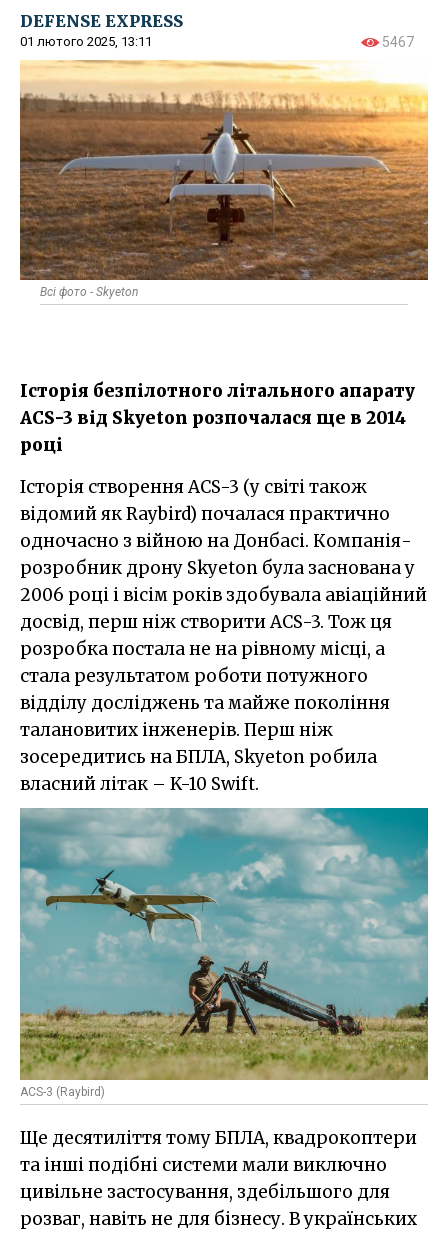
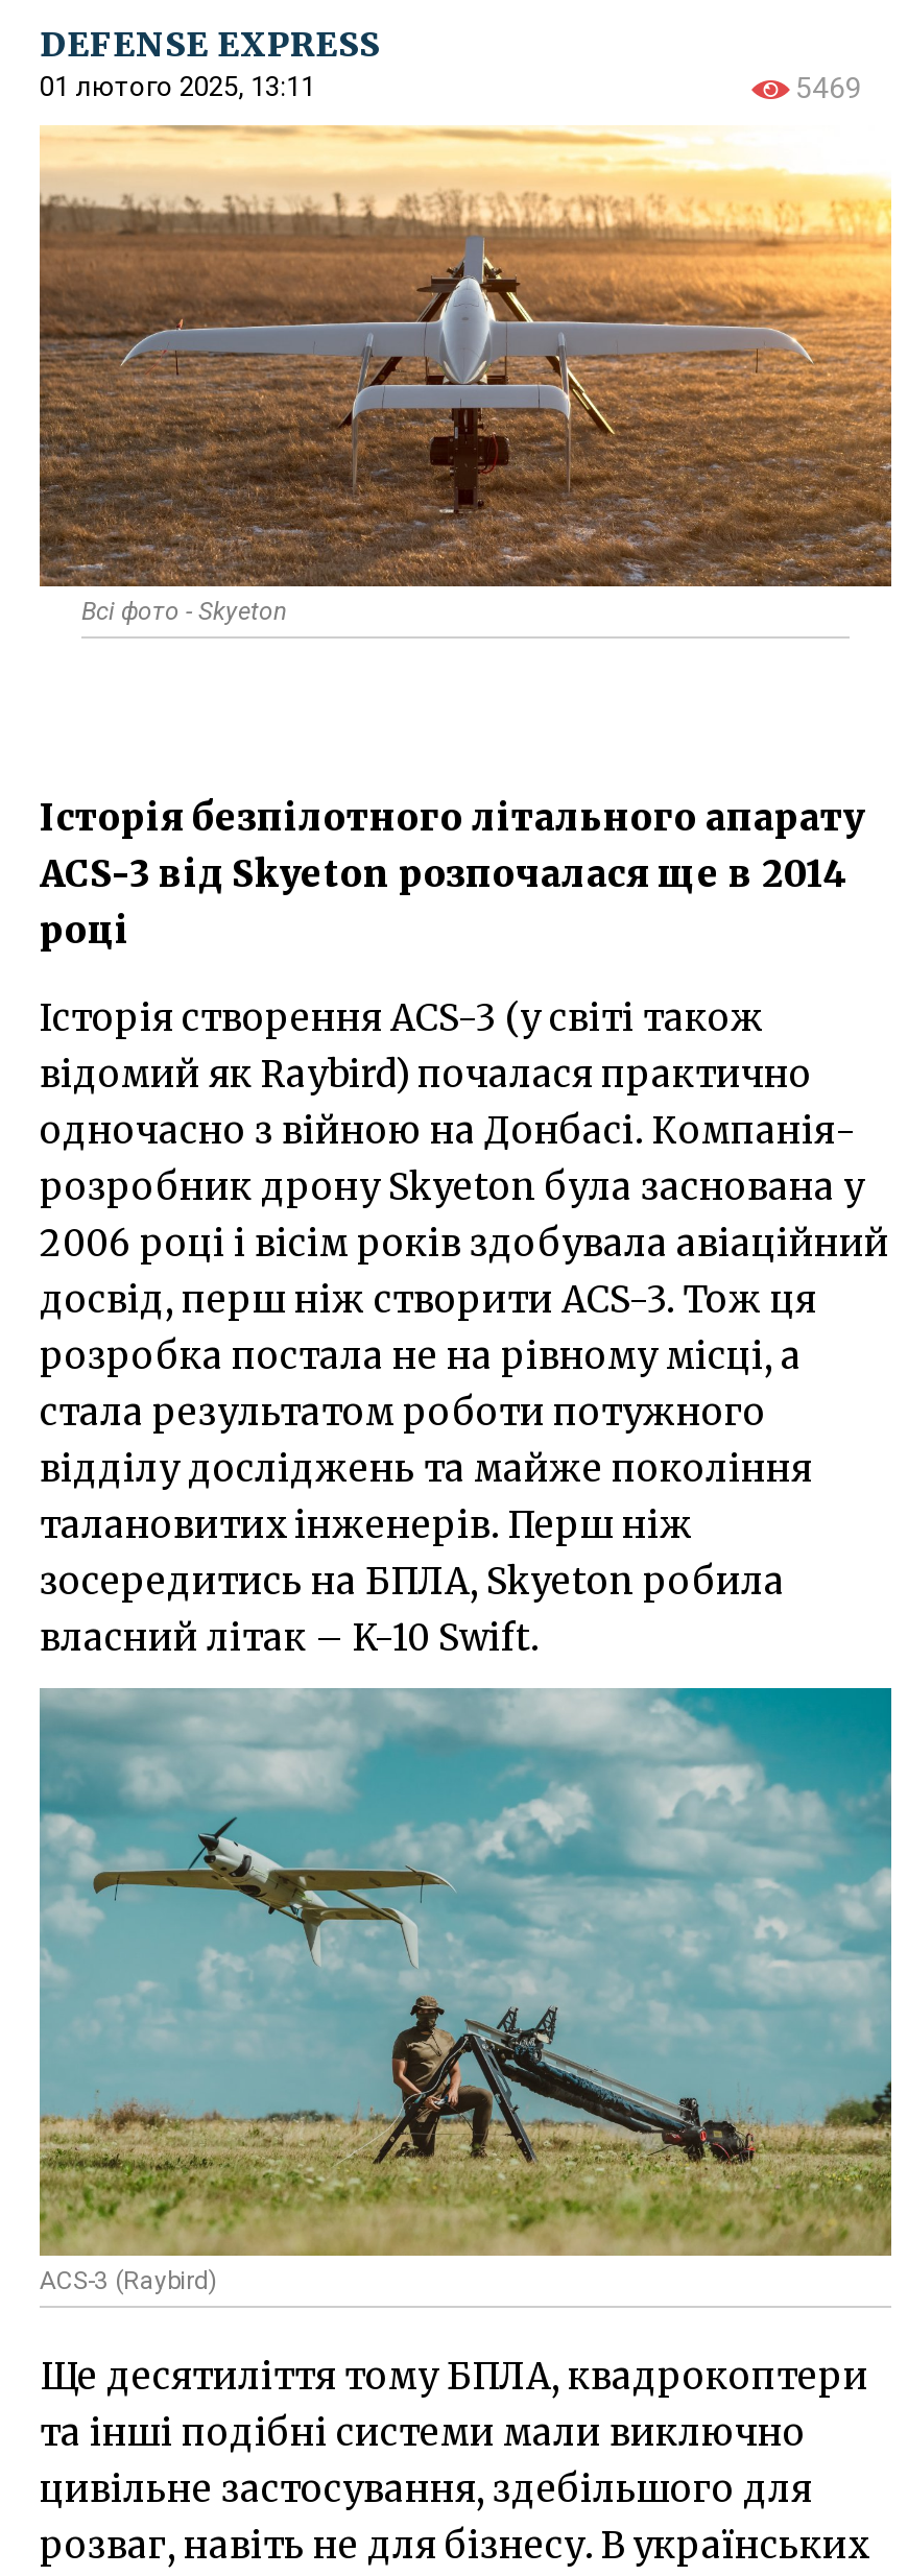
- 5467
+ 5469
